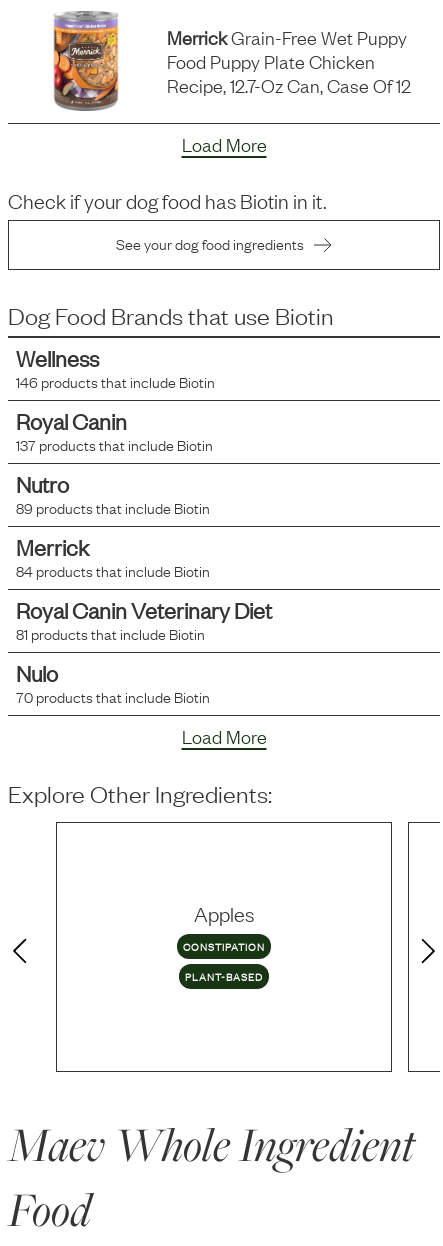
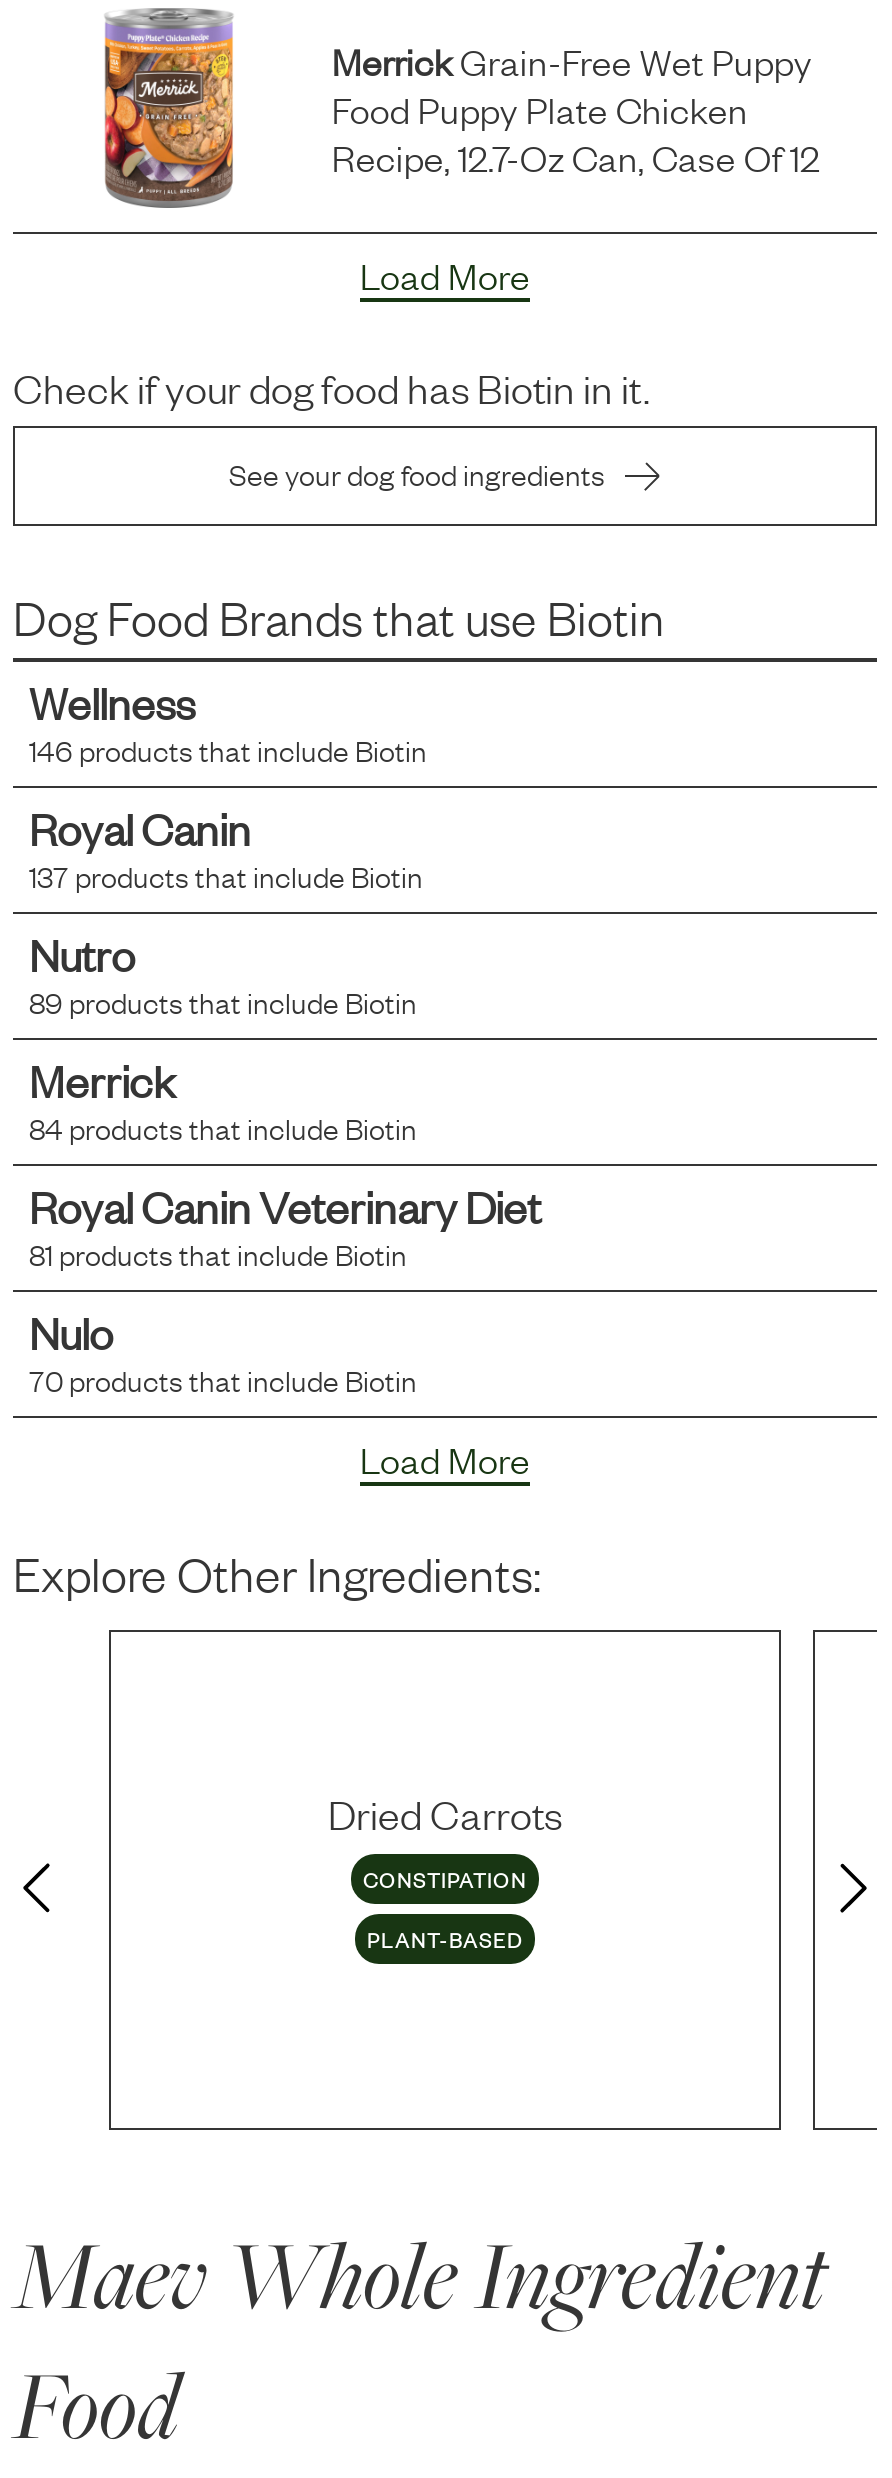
- Apples
+ Dried Carrots
